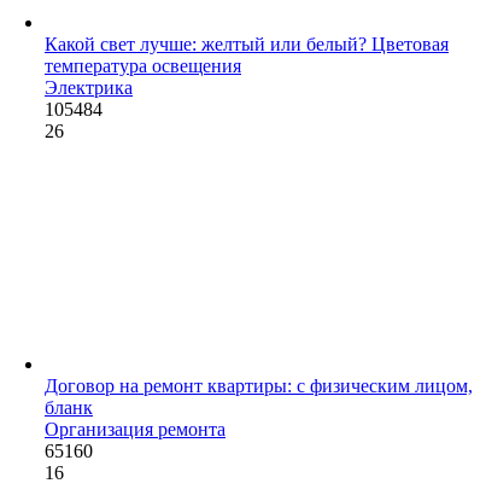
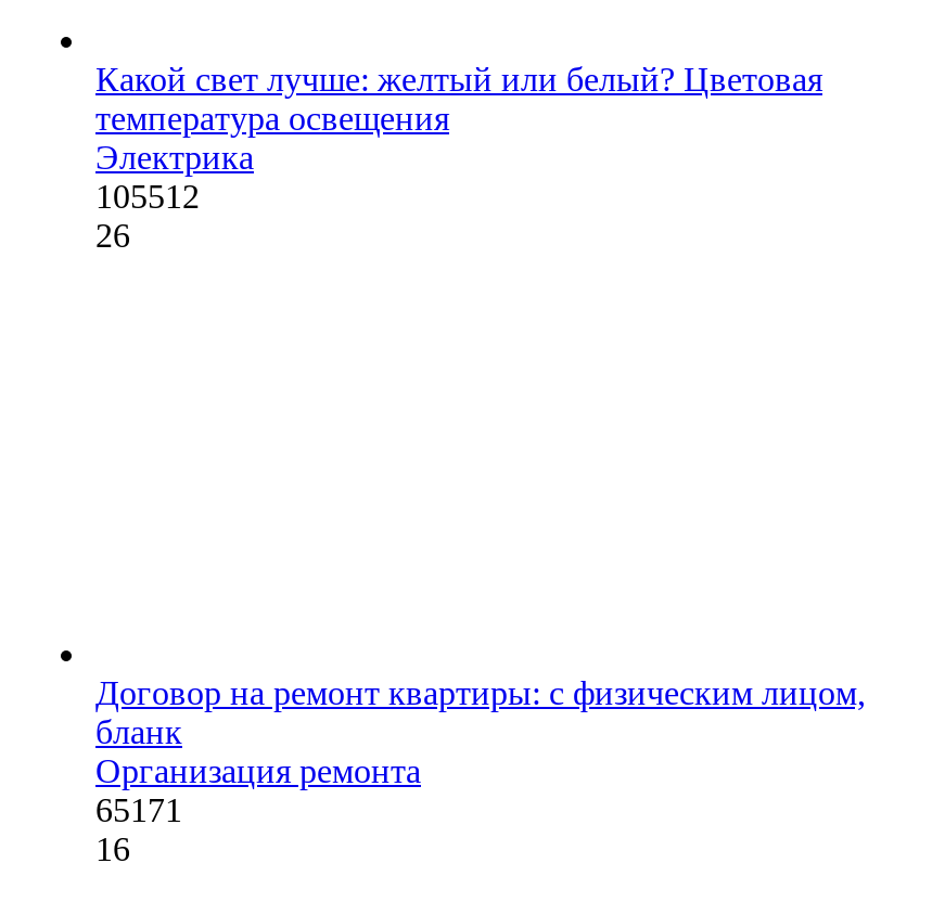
- 105484
+ 105512

- 65160
+ 65171
